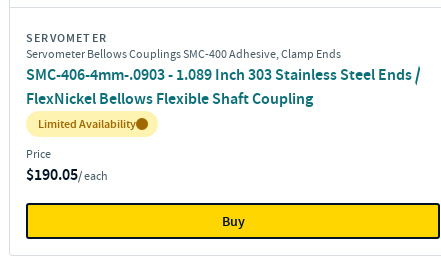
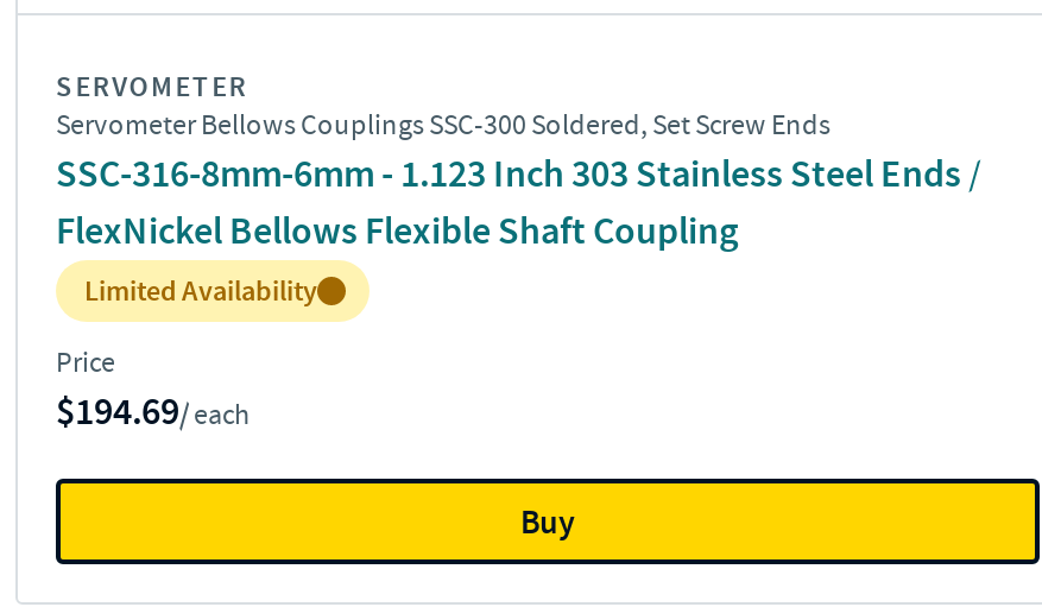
- Servometer Bellows Couplings SMC-400 Adhesive, Clamp Ends
- SMC-406-4mm-.0903 - 1.089 Inch 303 Stainless Steel Ends /
+ Servometer Bellows Couplings SSC-300 Soldered, Set Screw Ends
+ SSC-316-8mm-6mm - 1.123 Inch 303 Stainless Steel Ends /

- $190.05/ each
+ $194.69/ each
